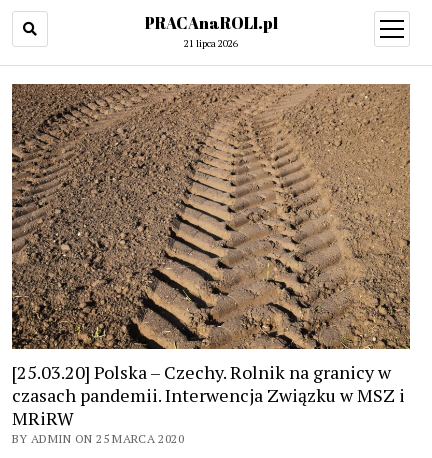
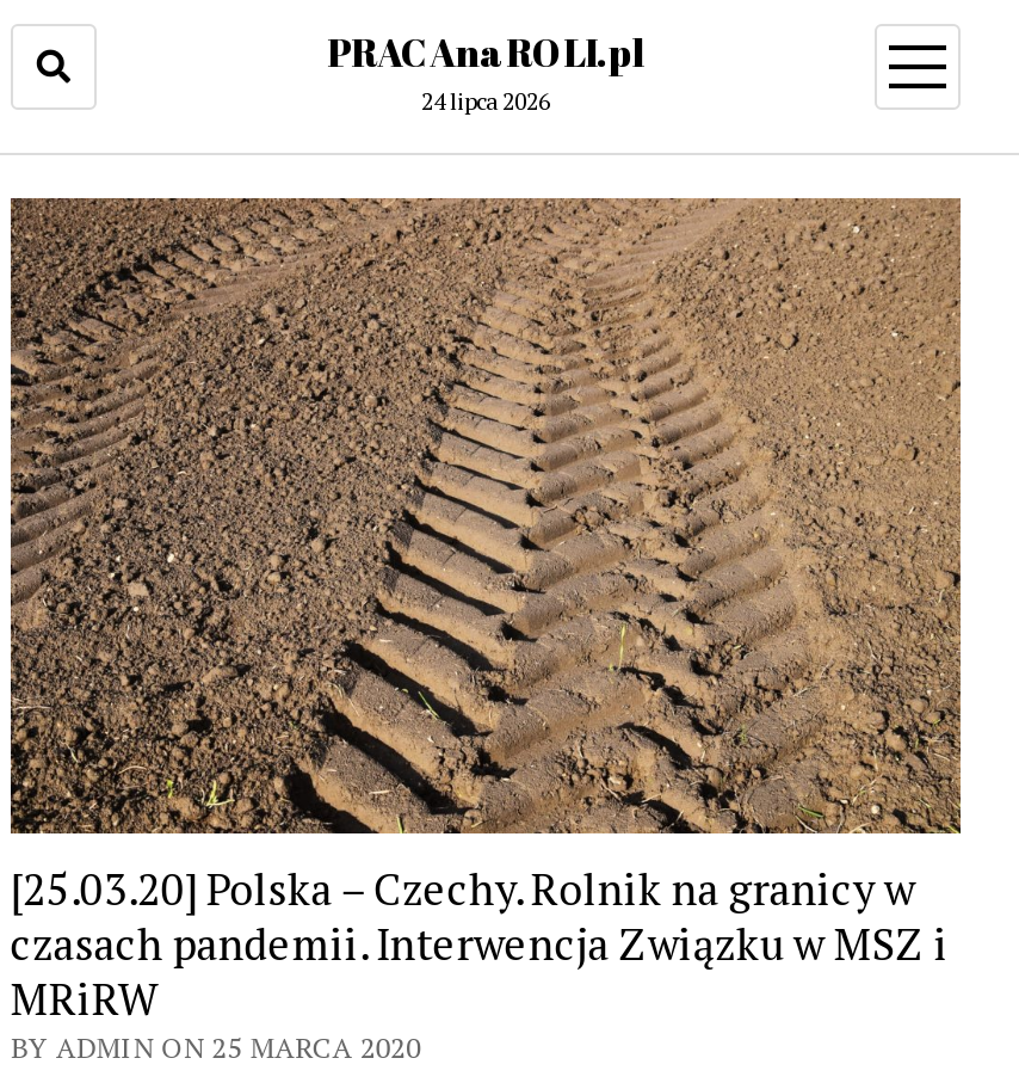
- 21 lipca 2026
+ 24 lipca 2026
